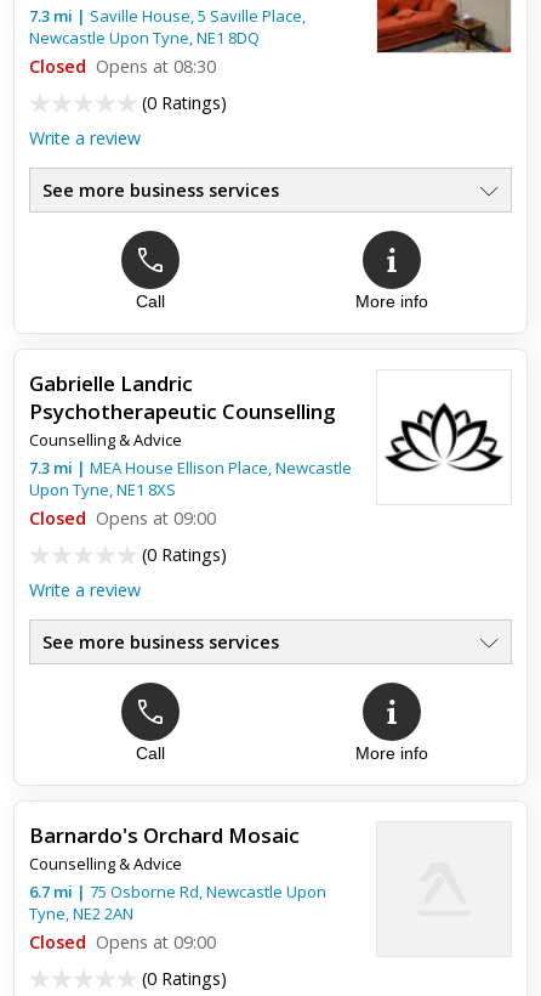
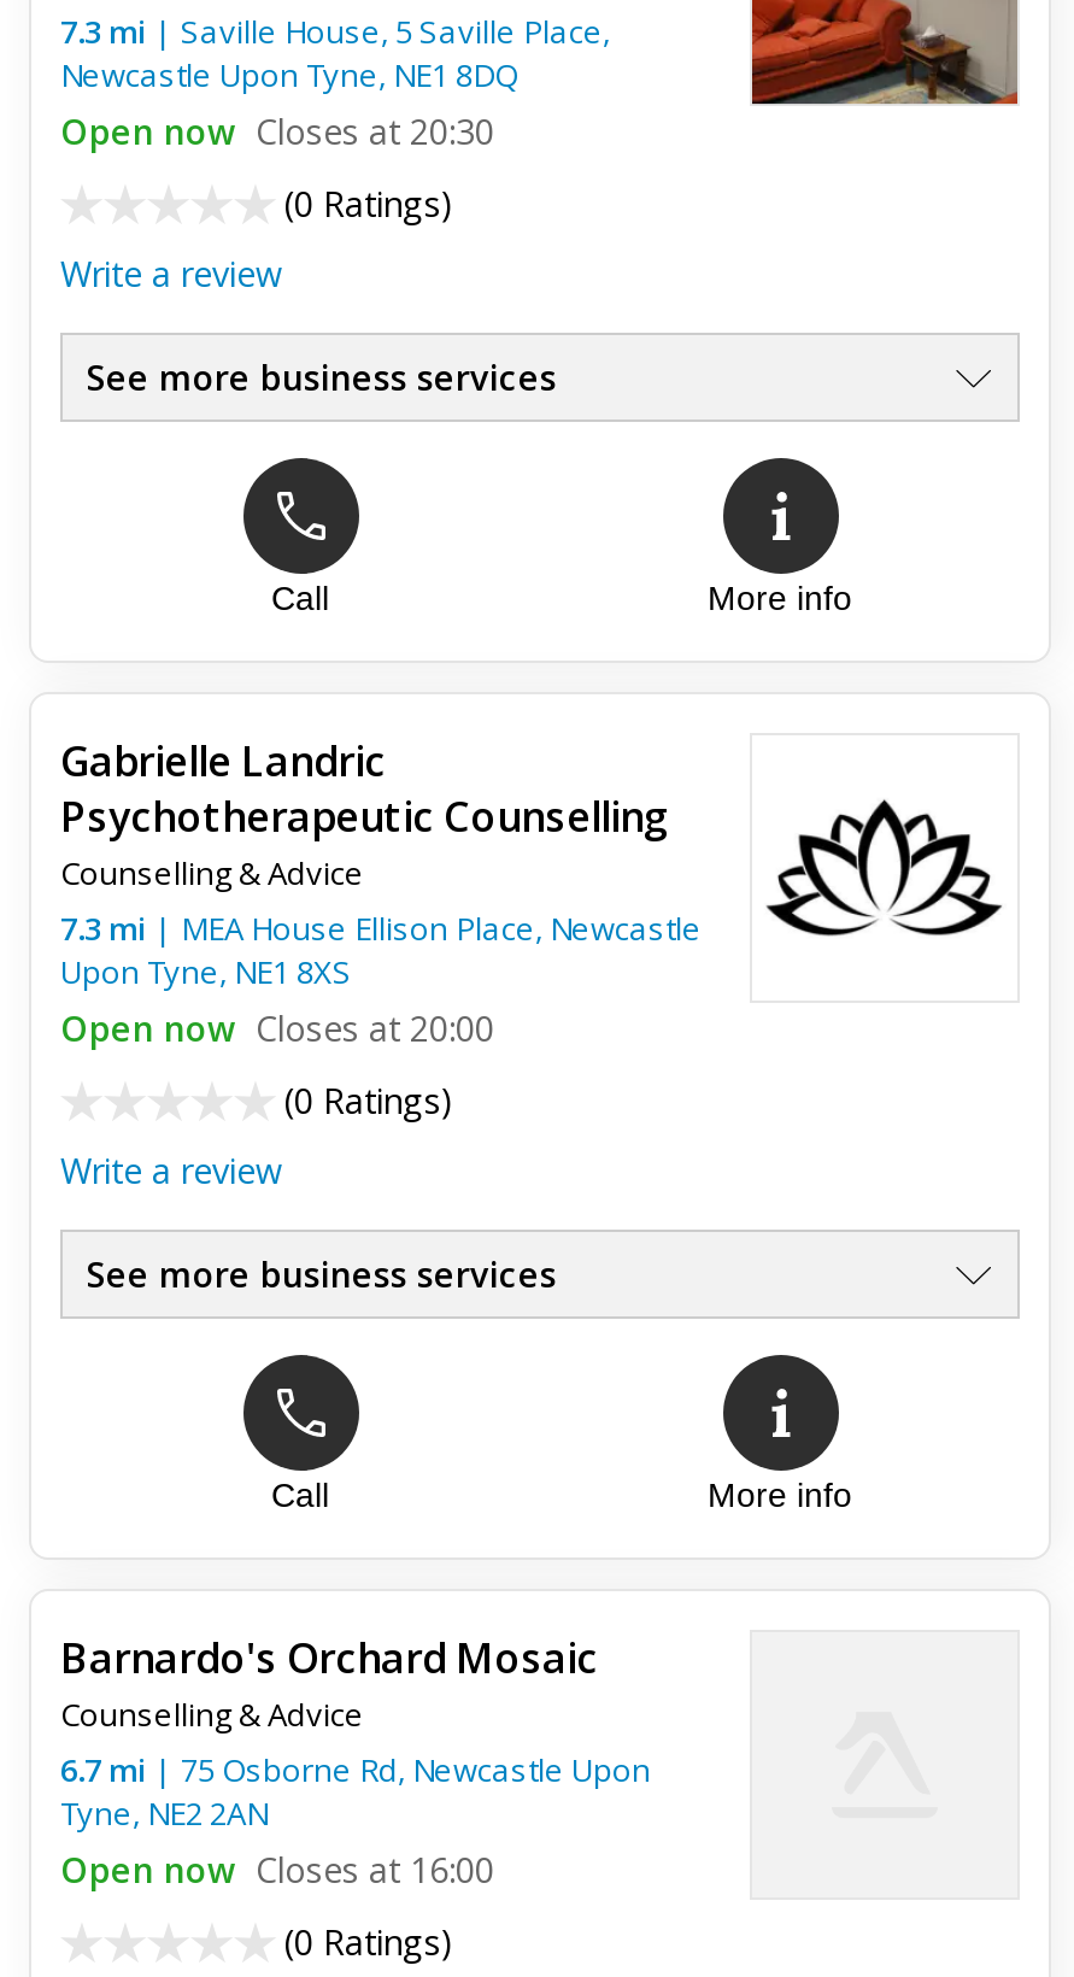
- Closed Opens at 08:30
+ Open now Closes at 20:30

- Closed Opens at 09:00
+ Open now Closes at 20:00

- Closed Opens at 09:00
+ Open now Closes at 16:00
